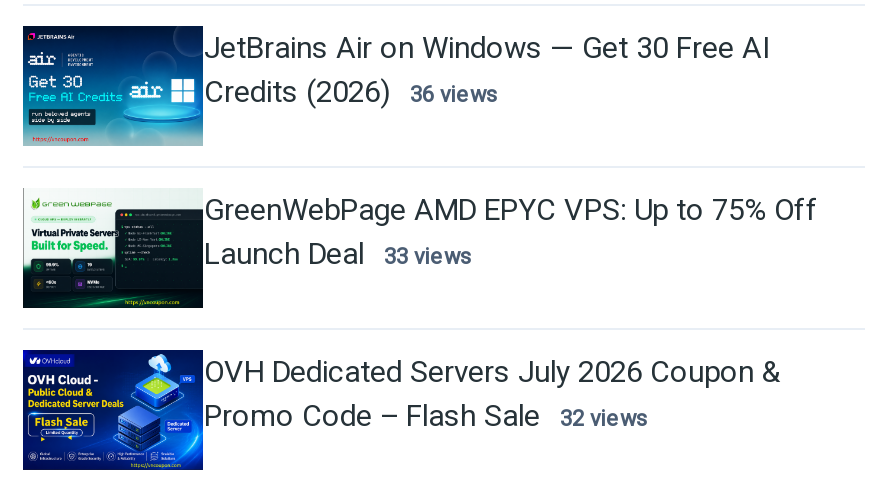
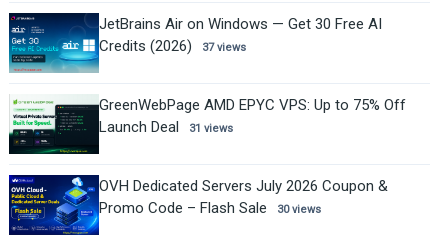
- Credits (2026) 36 views
+ Credits (2026) 37 views

- Launch Deal 33 views
+ Launch Deal 31 views

- Promo Code – Flash Sale 32 views
+ Promo Code – Flash Sale 30 views
